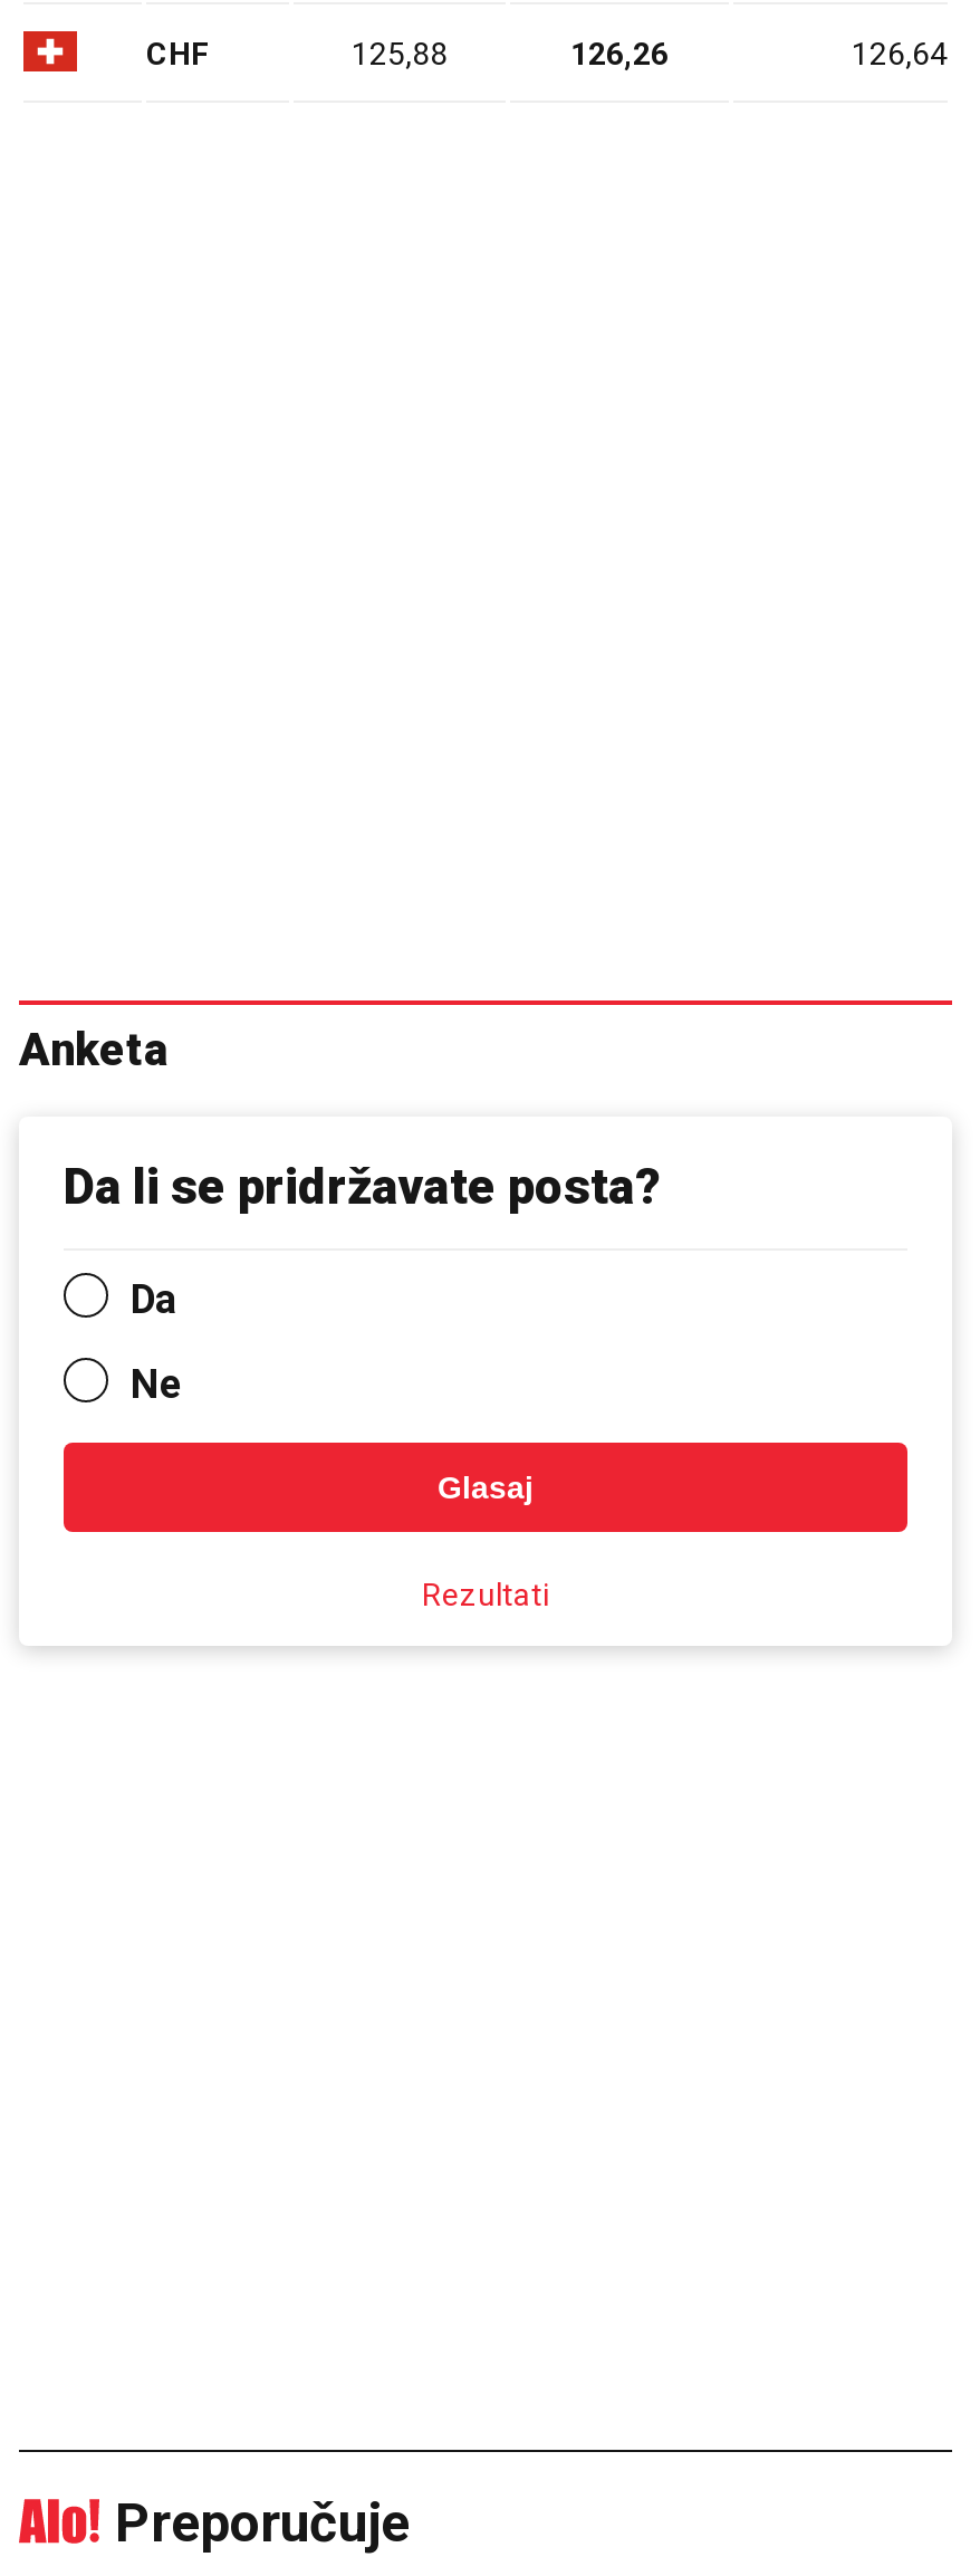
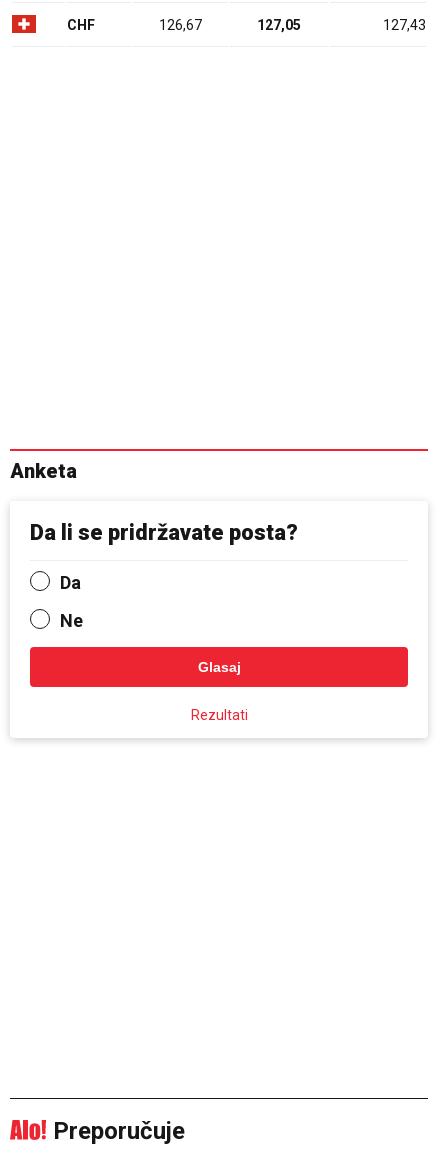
- 125,88
+ 126,67

- 126,26
+ 127,05

- 126,64
+ 127,43
